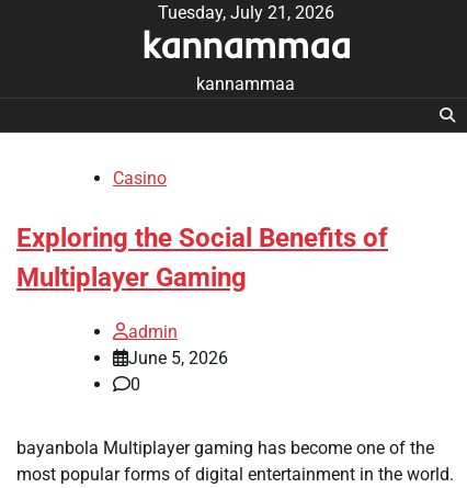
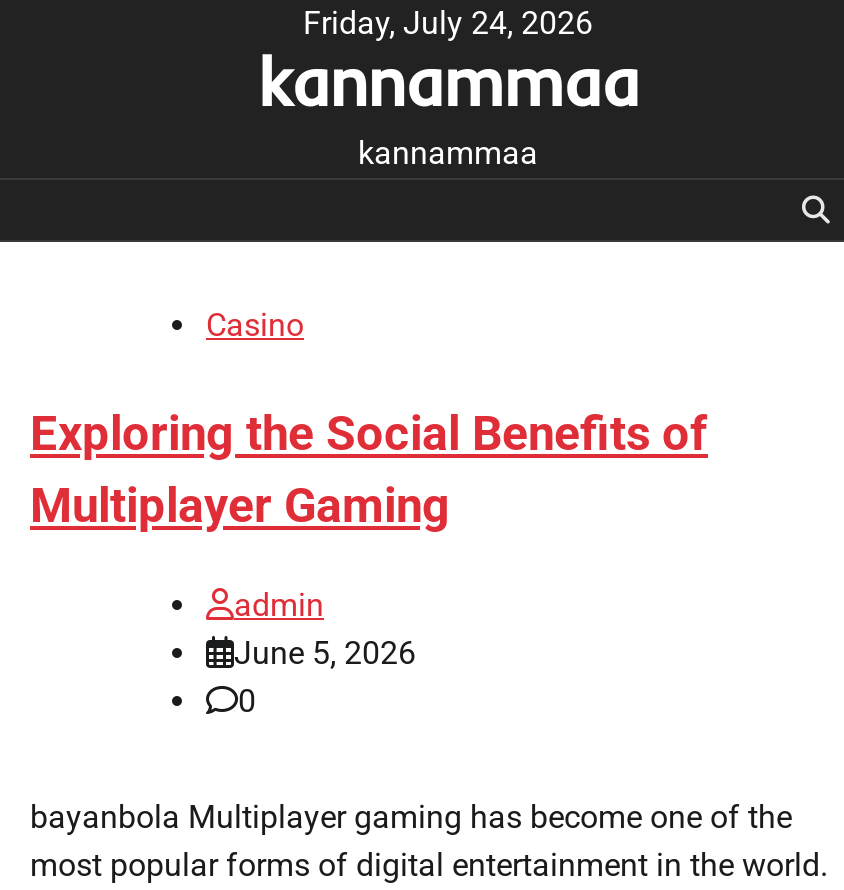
- Tuesday, July 21, 2026
+ Friday, July 24, 2026
